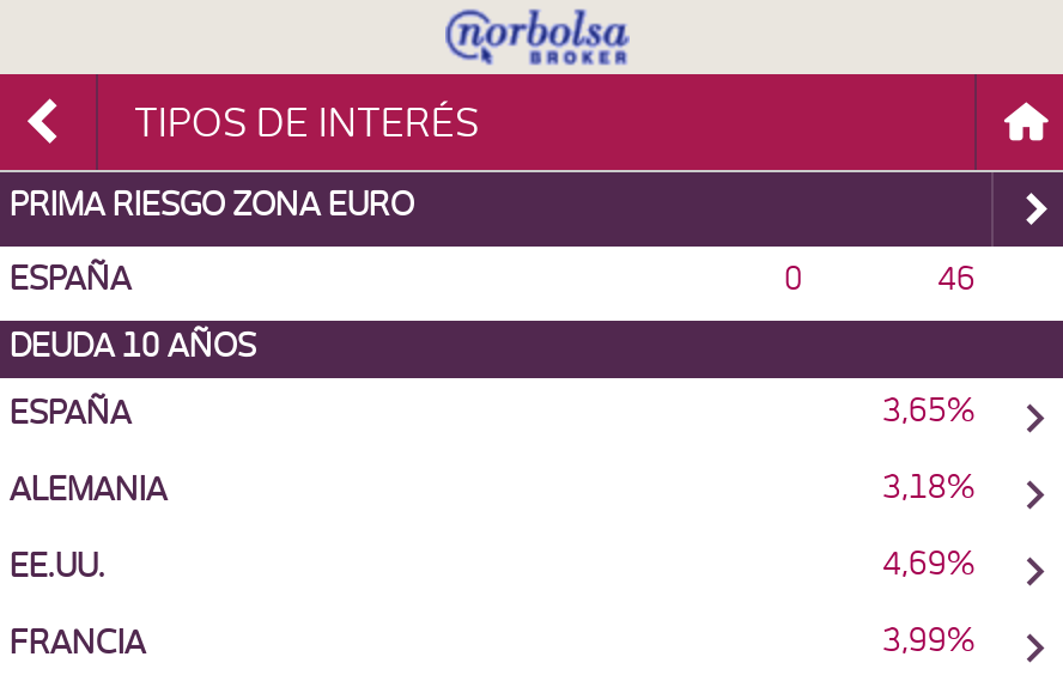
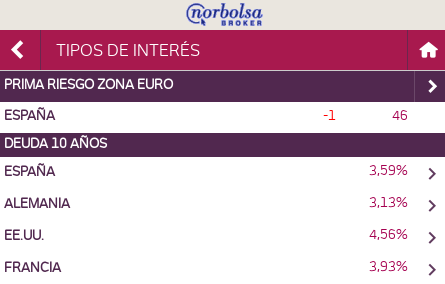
- 0
+ -1

- 3,65%
+ 3,59%

- 3,18%
+ 3,13%

- 4,69%
+ 4,56%

- 3,99%
+ 3,93%
